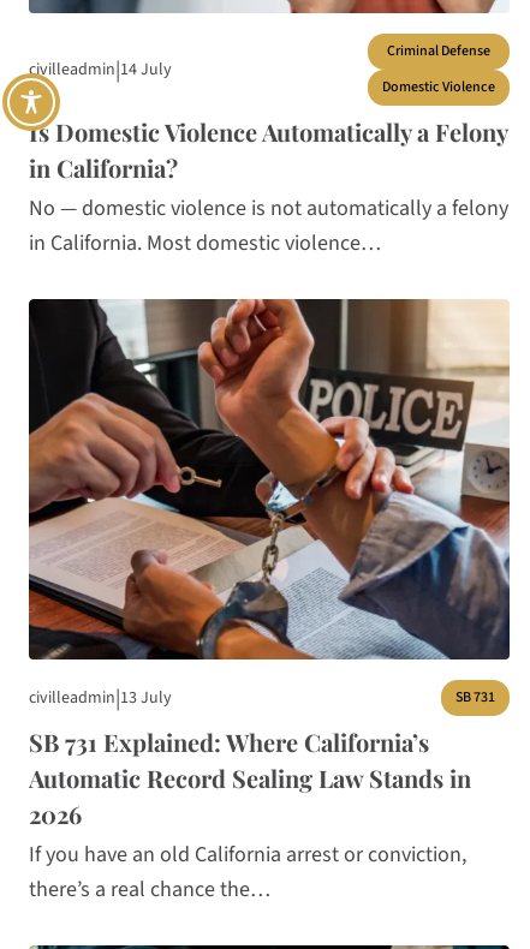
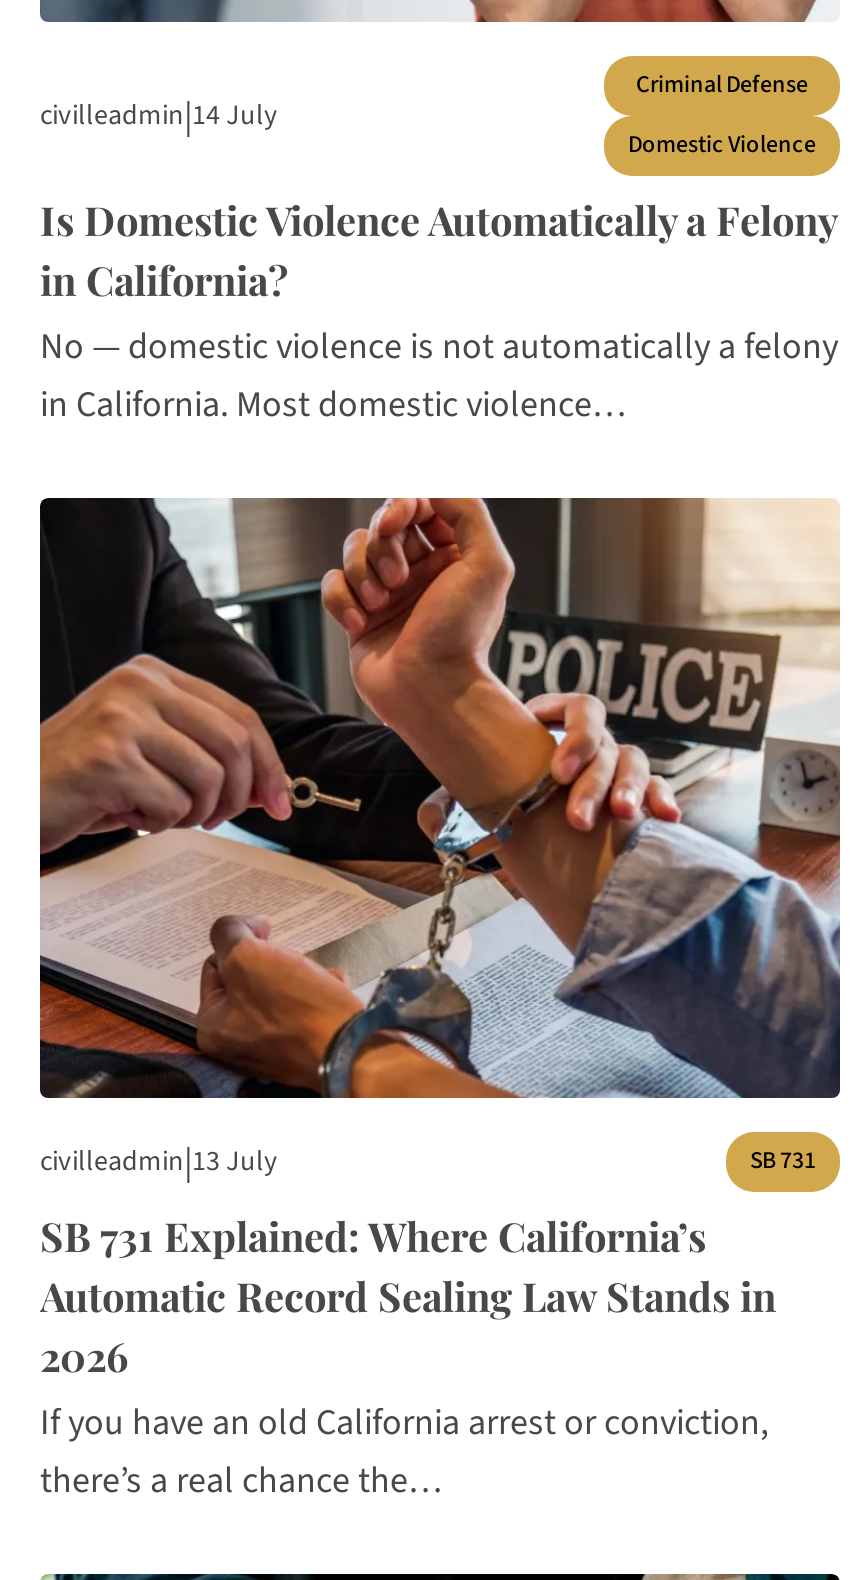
- [image]
